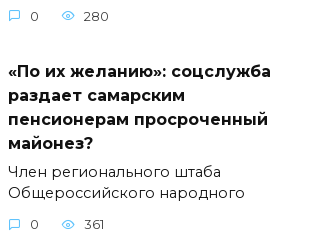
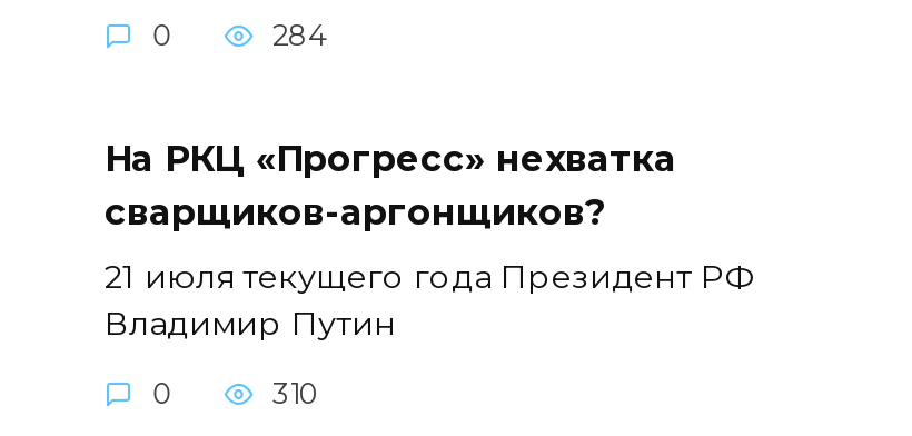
- 280
+ 284

- «По их желанию»: соцслужба
- раздает самарским
- пенсионерам просроченный
- майонез?
+ На РКЦ «Прогресс» нехватка
+ сварщиков-аргонщиков?

- Член регионального штаба
- Общероссийского народного
+ 21 июля текущего года Президент РФ
+ Владимир Путин

- 361
+ 310
